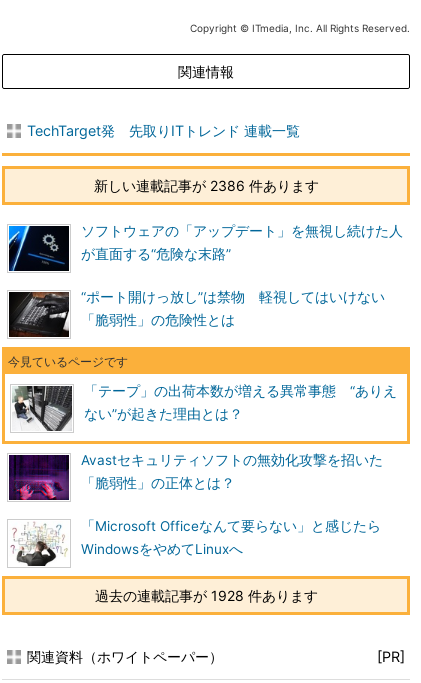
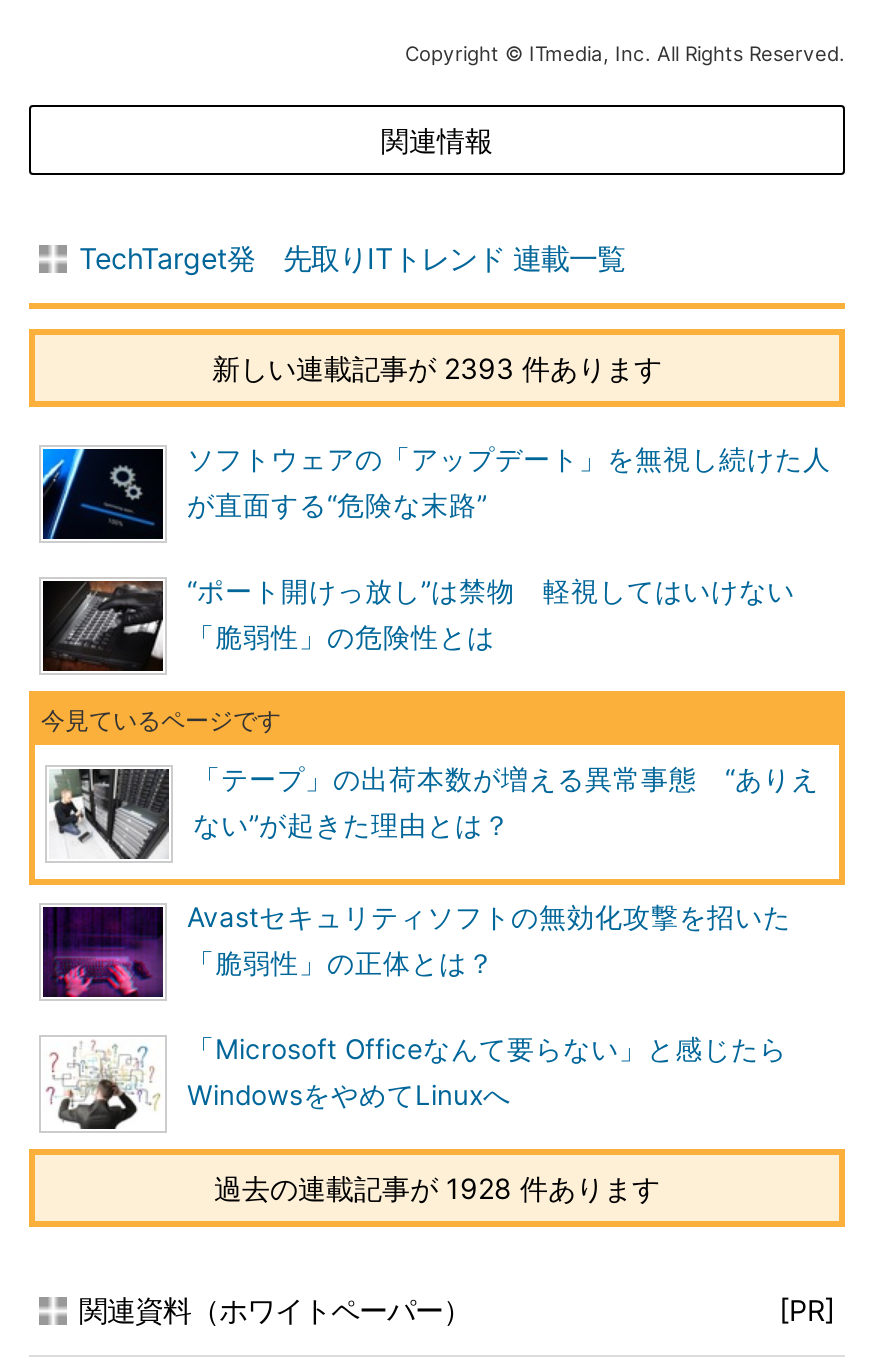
- 新しい連載記事が 2386 件あります
+ 新しい連載記事が 2393 件あります
